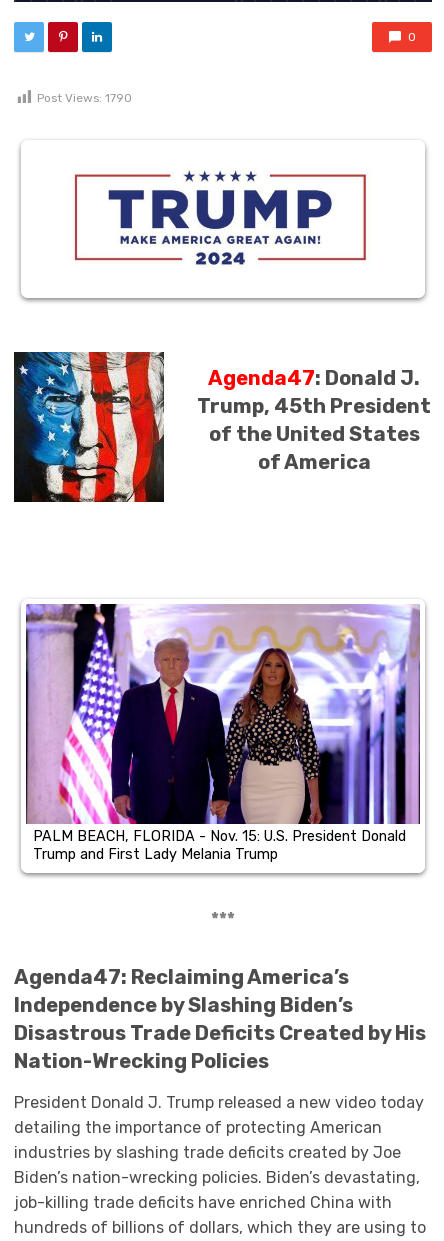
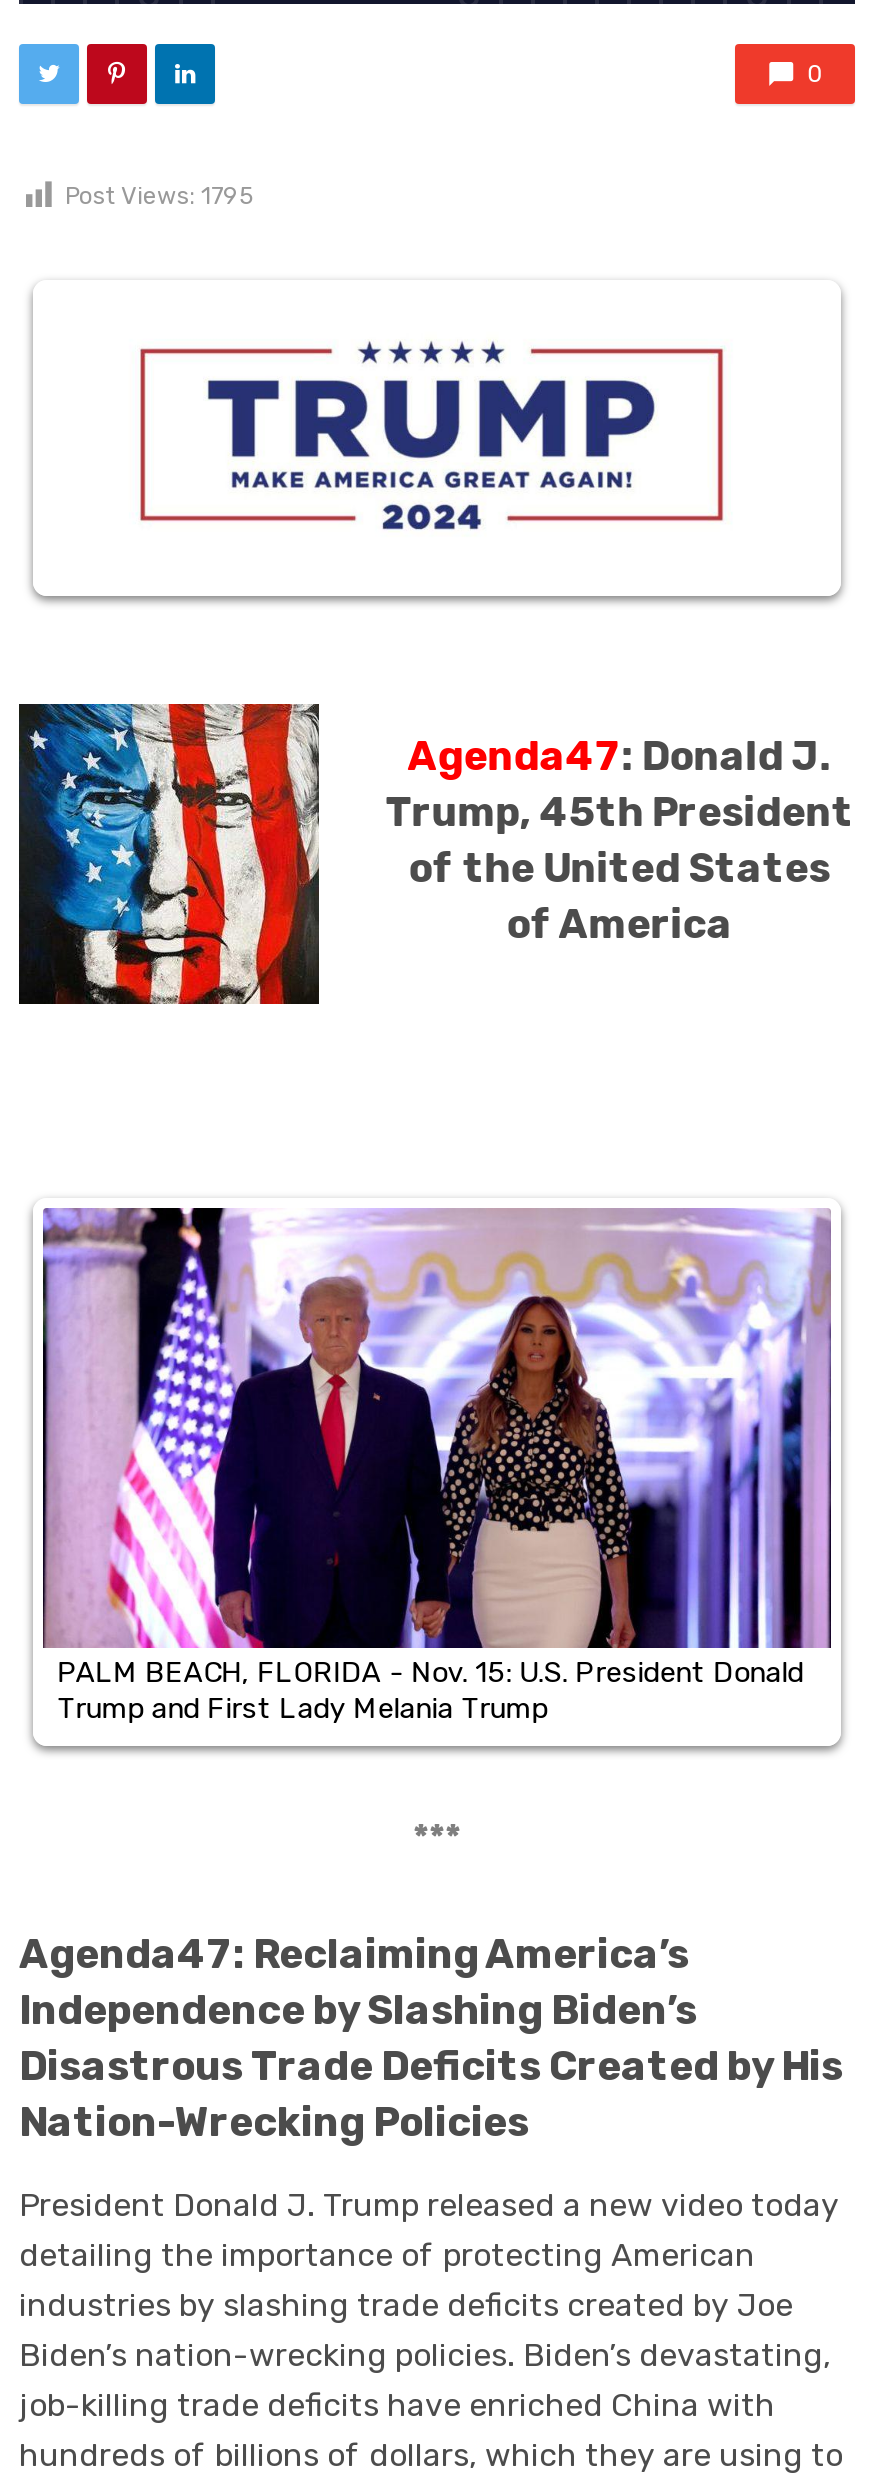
- Post Views: 1790
+ Post Views: 1795
